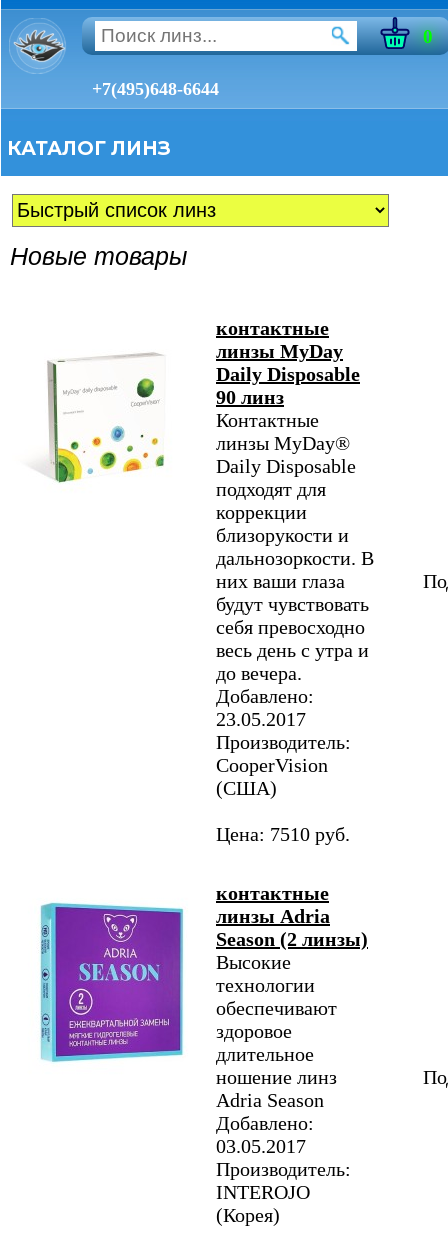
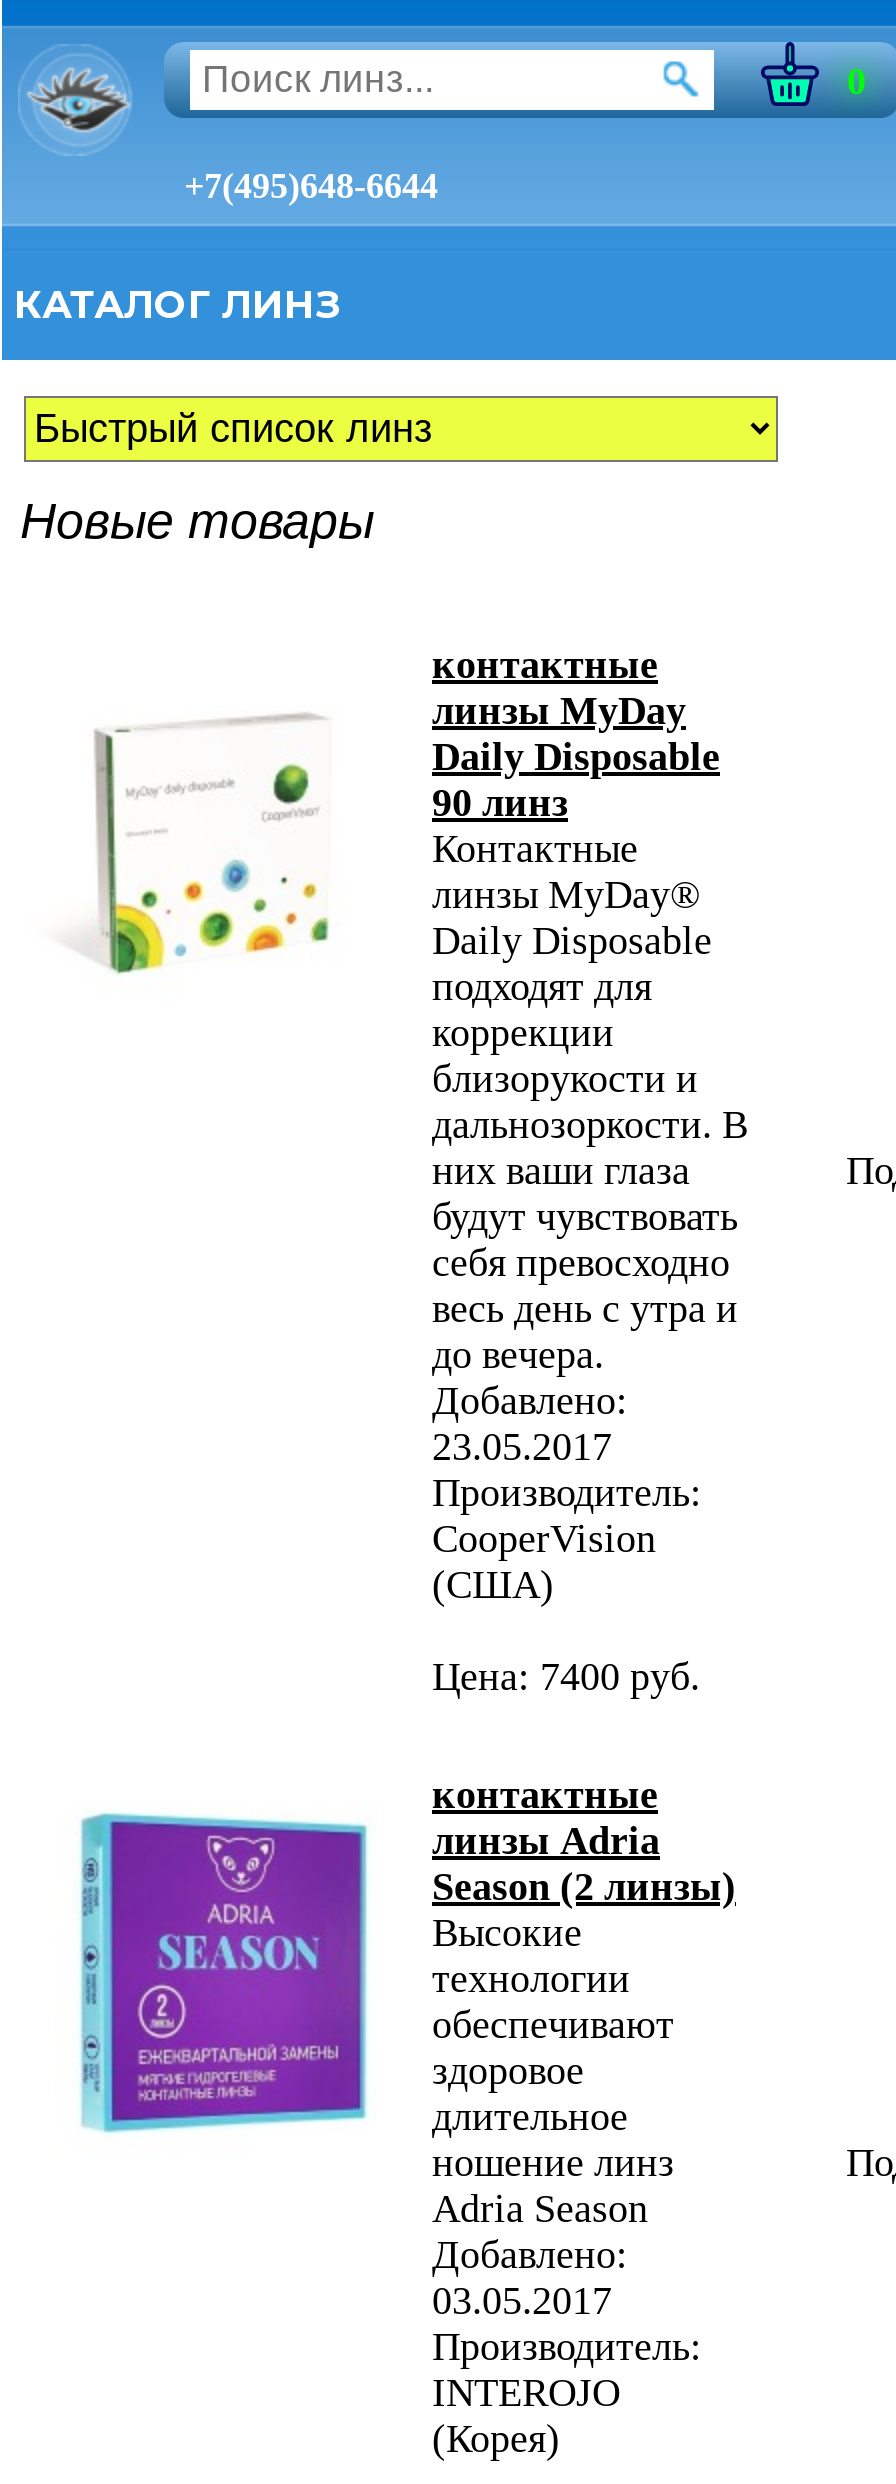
- Цена: 7510 руб.
+ Цена: 7400 руб.
